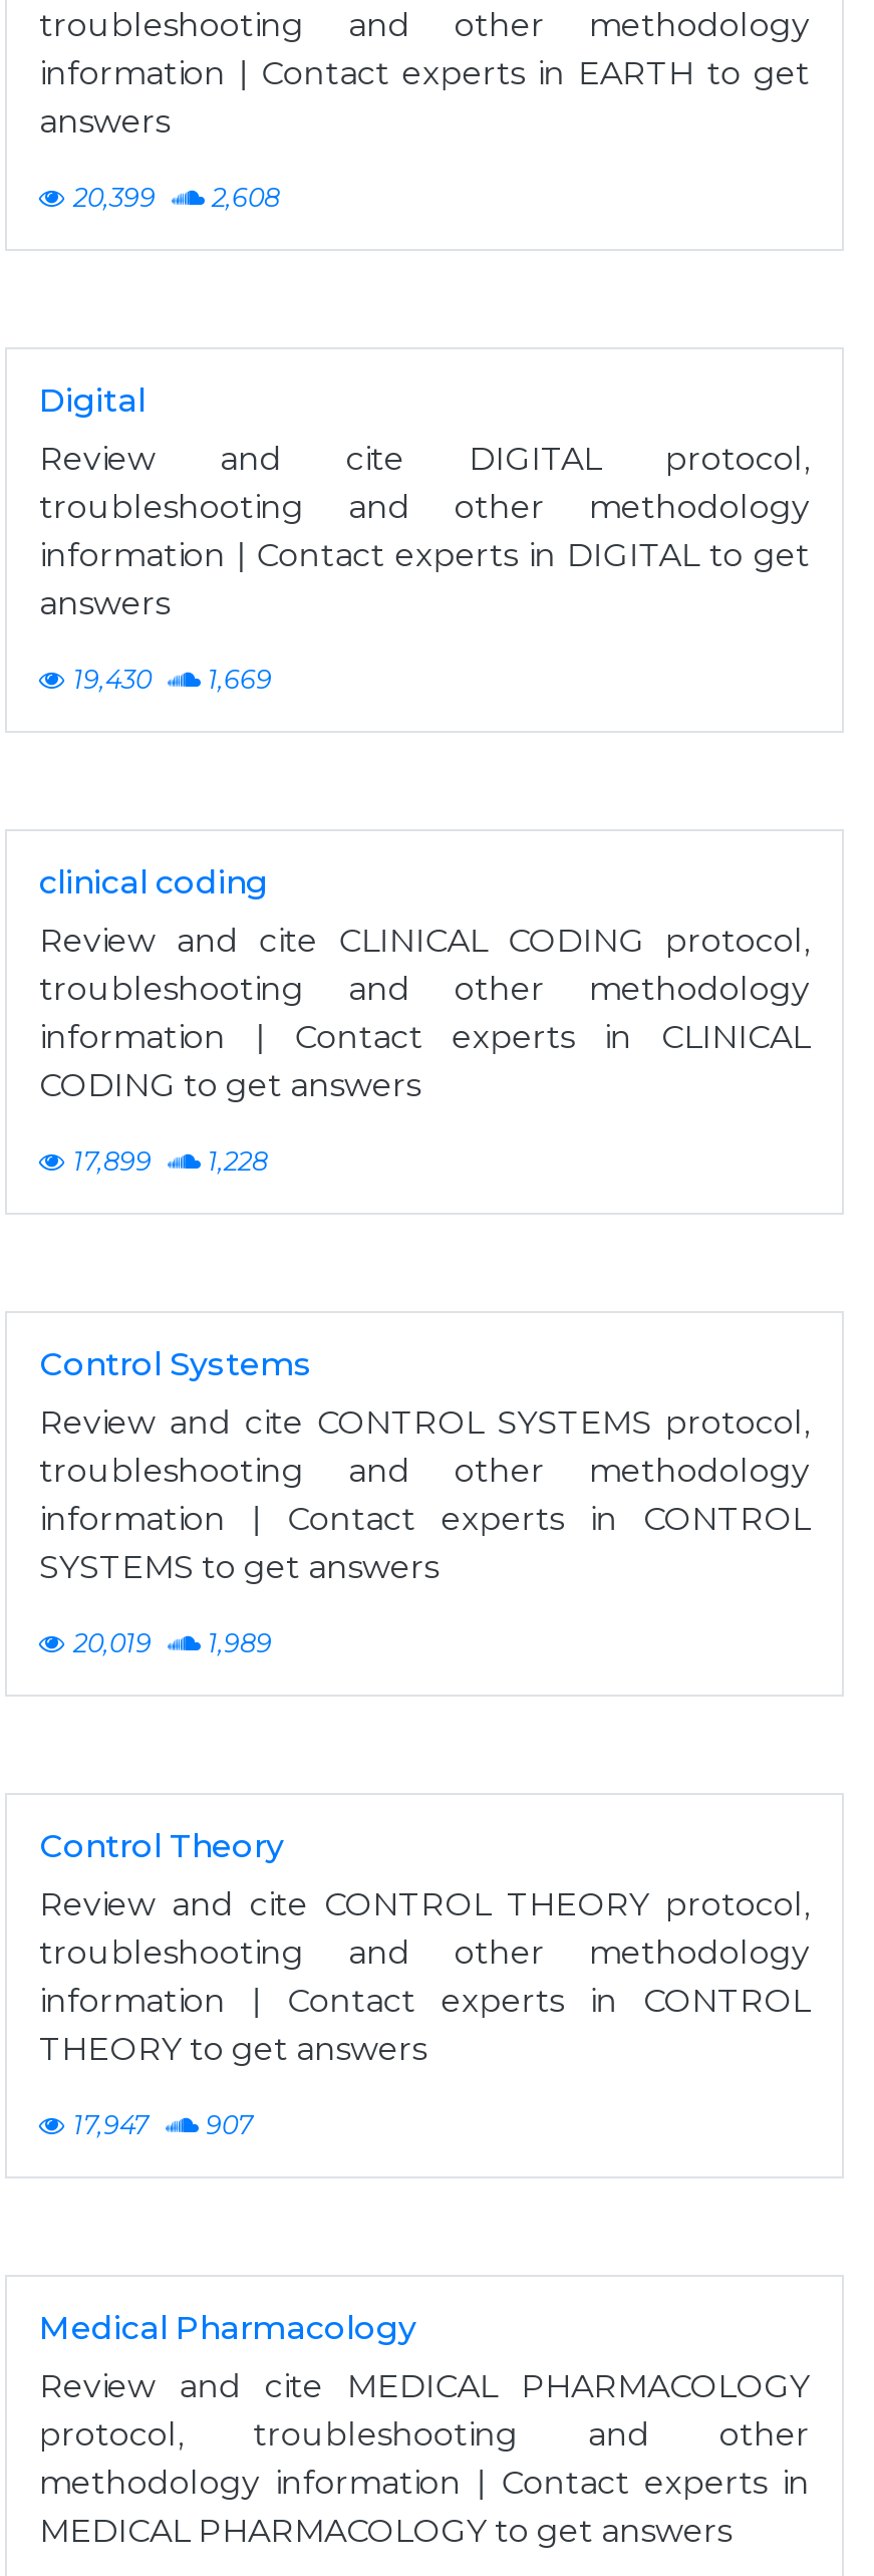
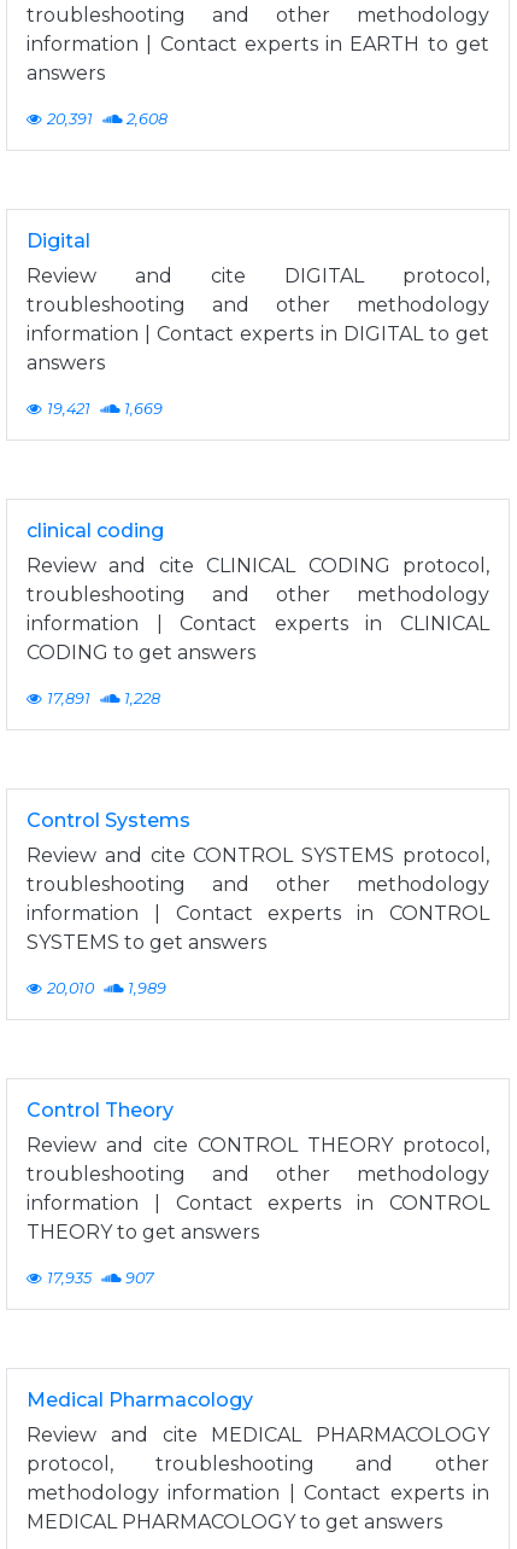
- 20,399 2,608
+ 20,391 2,608

- 19,430 1,669
+ 19,421 1,669

- 17,899 1,228
+ 17,891 1,228

- 20,019 1,989
+ 20,010 1,989

- 17,947 907
+ 17,935 907
